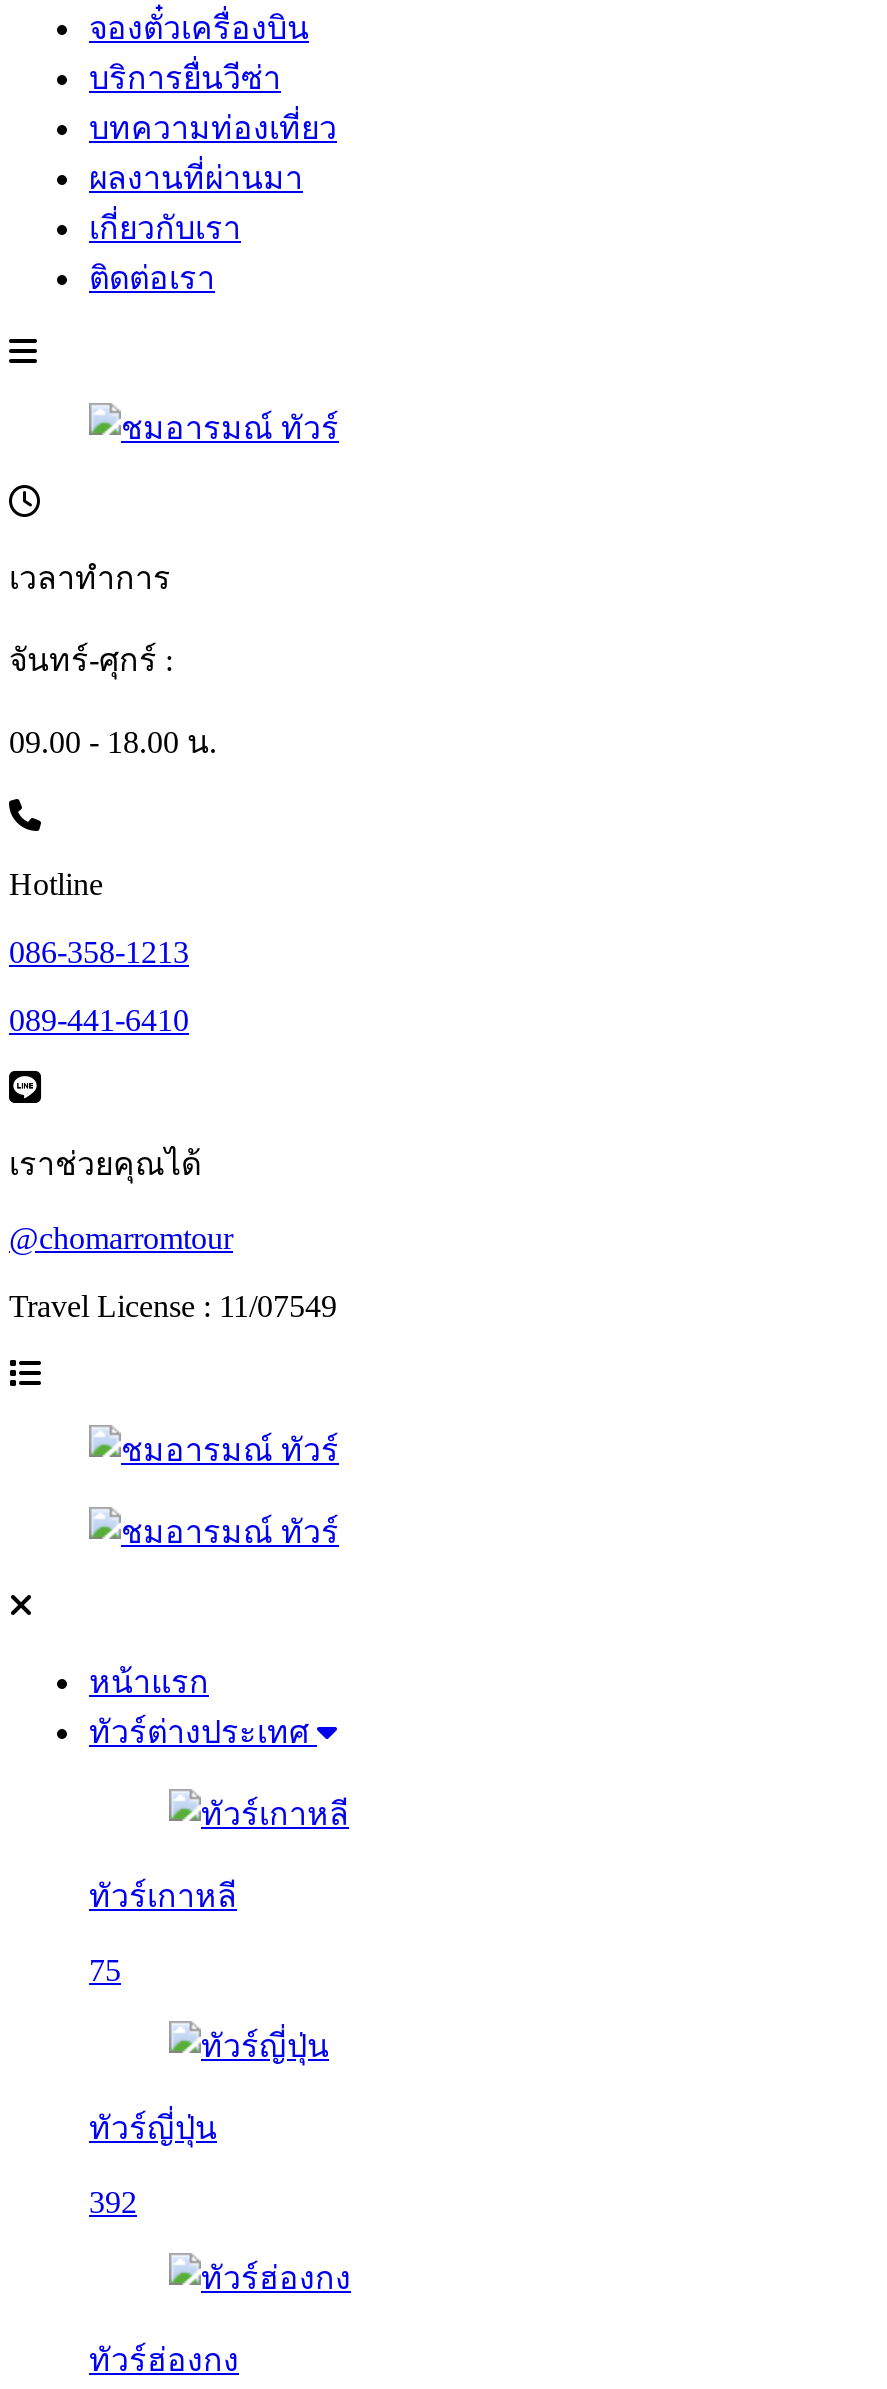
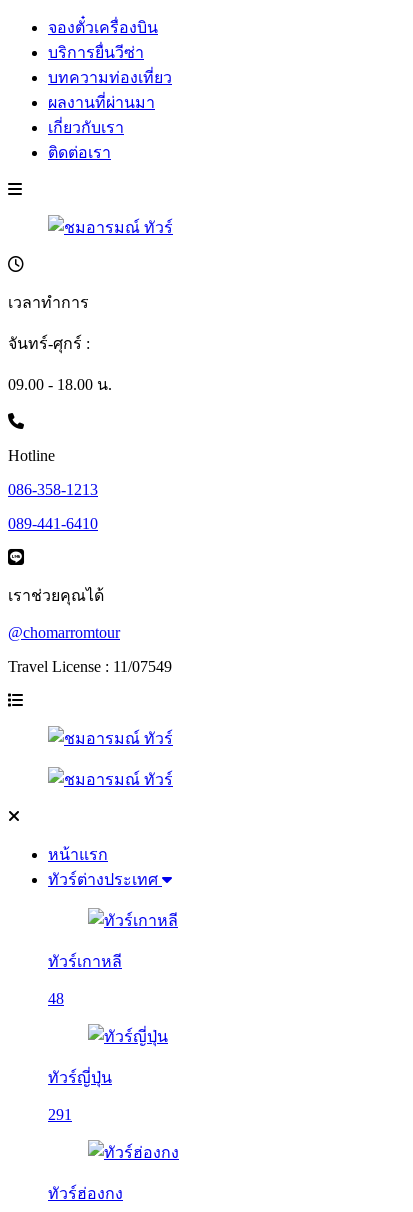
- 75
+ 48

- 392
+ 291
